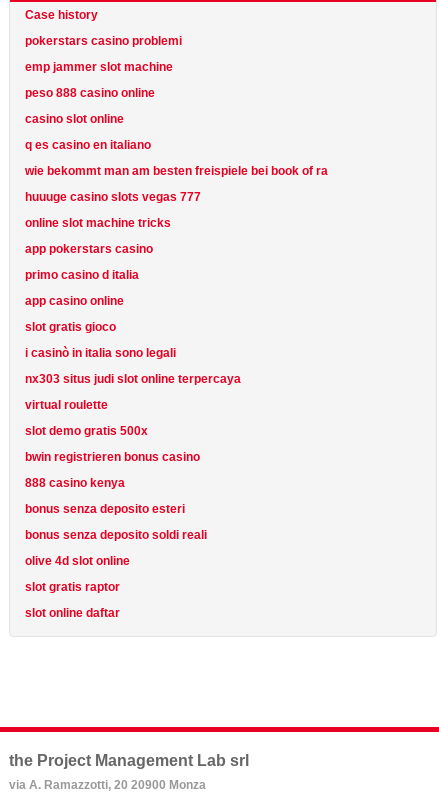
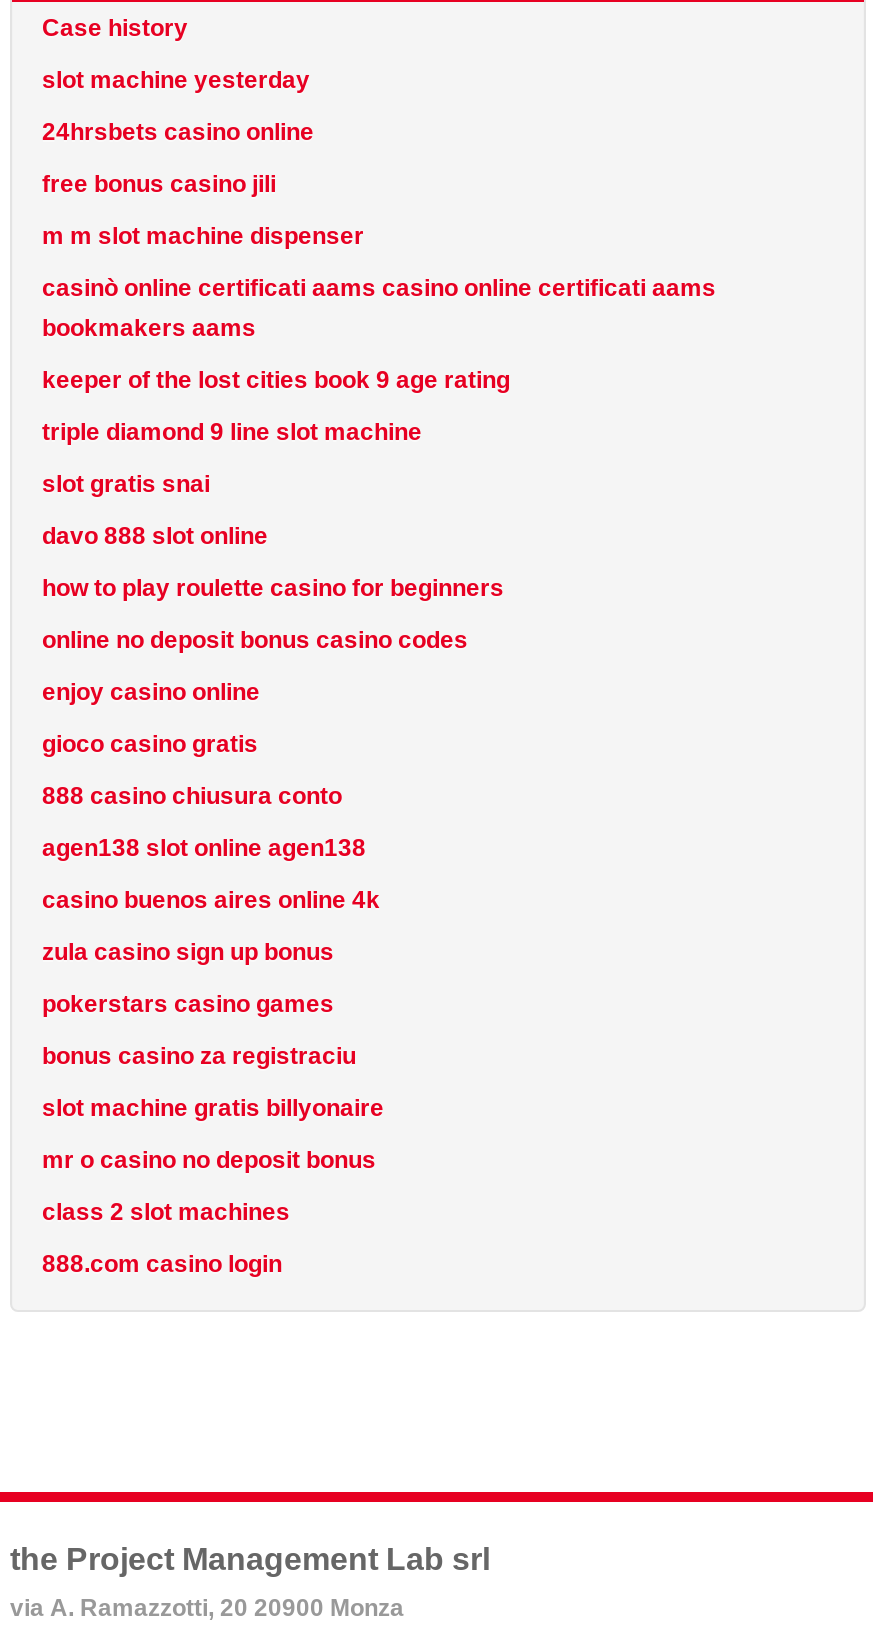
- pokerstars casino problemi
+ slot machine yesterday

- emp jammer slot machine
+ 24hrsbets casino online

- peso 888 casino online
+ free bonus casino jili

- casino slot online
+ m m slot machine dispenser

- q es casino en italiano
+ casinò online certificati aams casino online certificati aams
+ bookmakers aams

- wie bekommt man am besten freispiele bei book of ra
+ keeper of the lost cities book 9 age rating

- huuuge casino slots vegas 777
+ triple diamond 9 line slot machine

- online slot machine tricks
+ slot gratis snai

- app pokerstars casino
+ davo 888 slot online

- primo casino d italia
+ how to play roulette casino for beginners

- app casino online
+ online no deposit bonus casino codes

- slot gratis gioco
+ enjoy casino online

- i casinò in italia sono legali
+ gioco casino gratis

- nx303 situs judi slot online terpercaya
+ 888 casino chiusura conto

- virtual roulette
+ agen138 slot online agen138

- slot demo gratis 500x
+ casino buenos aires online 4k

- bwin registrieren bonus casino
+ zula casino sign up bonus

- 888 casino kenya
+ pokerstars casino games

- bonus senza deposito esteri
+ bonus casino za registraciu

- bonus senza deposito soldi reali
+ slot machine gratis billyonaire

- olive 4d slot online
+ mr o casino no deposit bonus

- slot gratis raptor
+ class 2 slot machines

- slot online daftar
+ 888.com casino login
